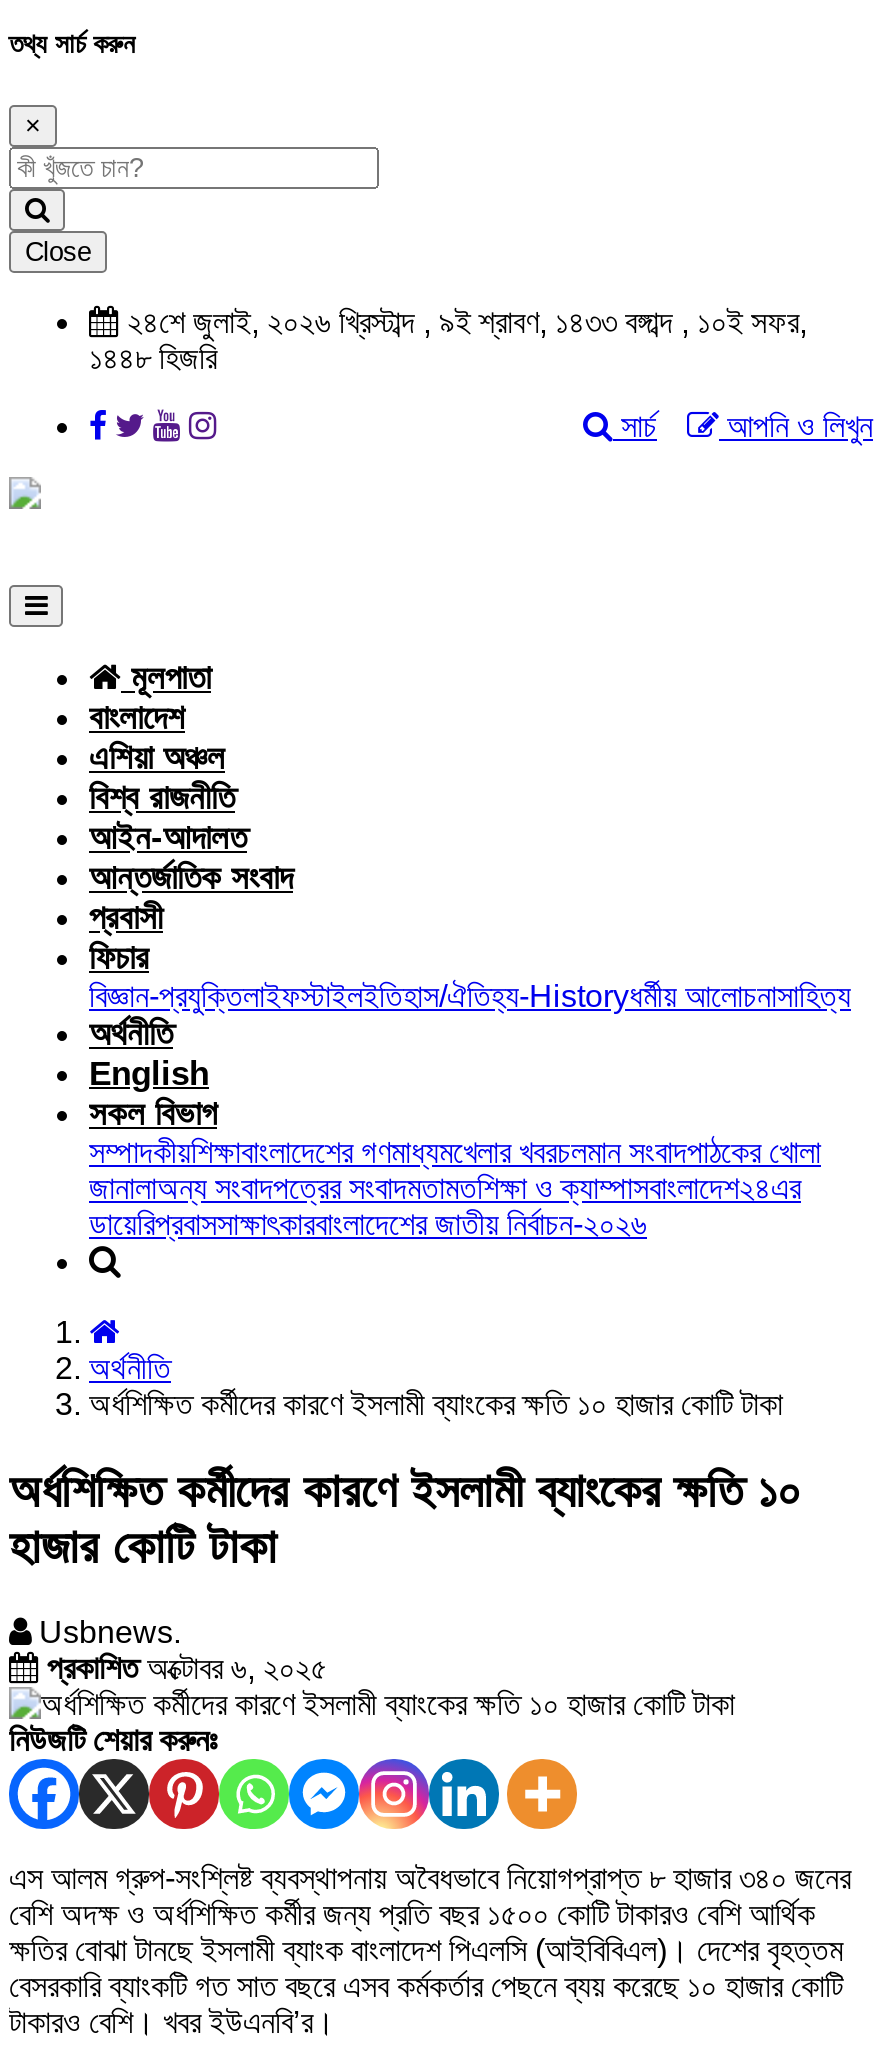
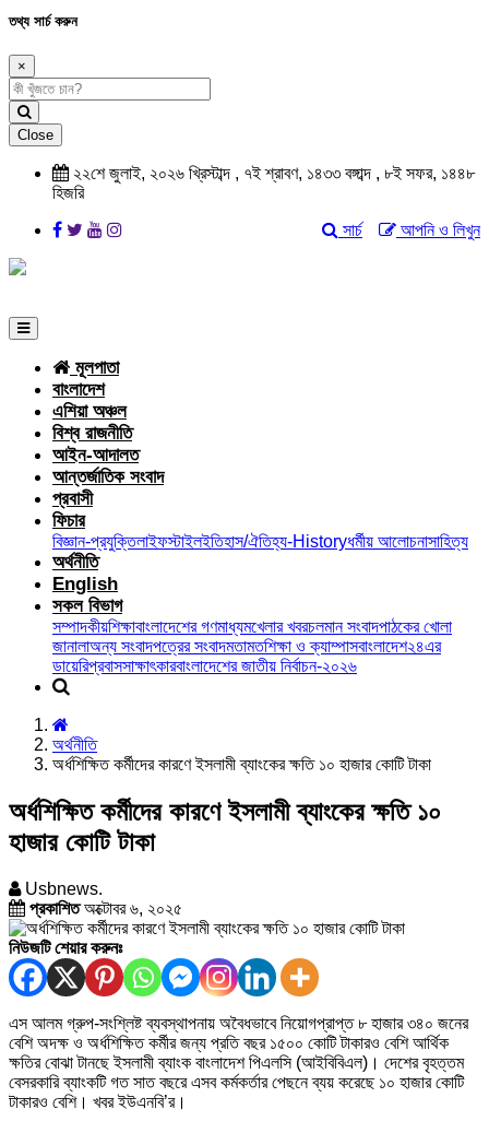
- ২৪শে জুলাই, ২০২৬ খ্রিস্টাব্দ , ৯ই শ্রাবণ, ১৪৩৩ বঙ্গাব্দ , ১০ই সফর,
- ১৪৪৮ হিজরি
+ ২২শে জুলাই, ২০২৬ খ্রিস্টাব্দ , ৭ই শ্রাবণ, ১৪৩৩ বঙ্গাব্দ , ৮ই সফর, ১৪৪৮
+ হিজরি
